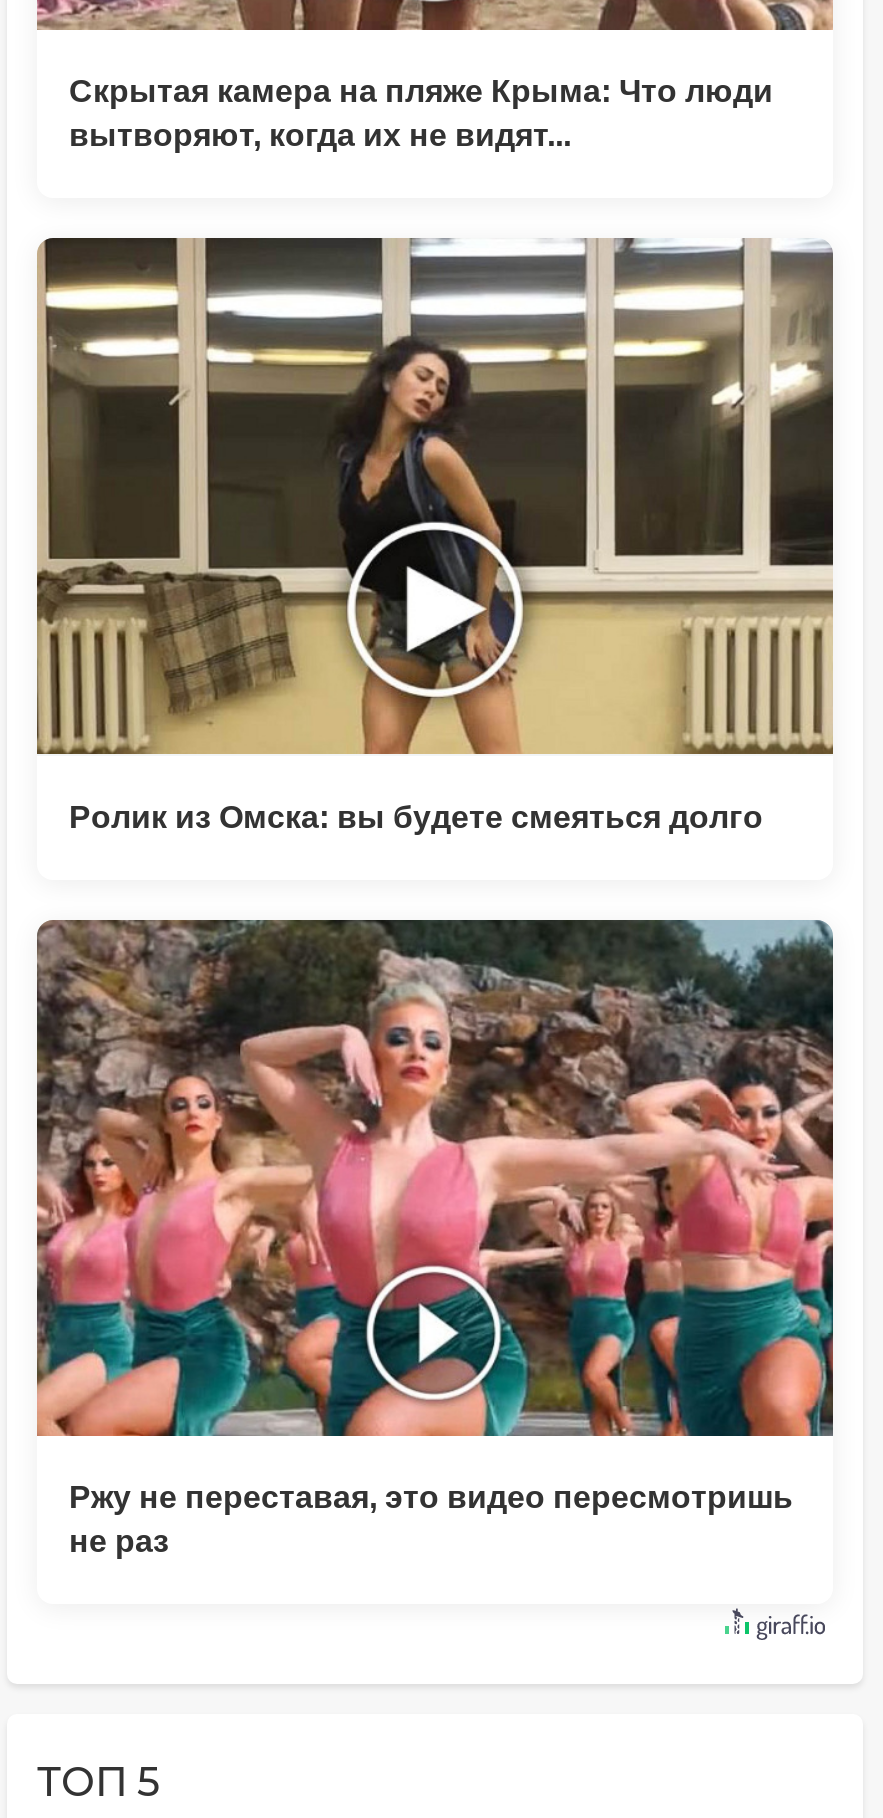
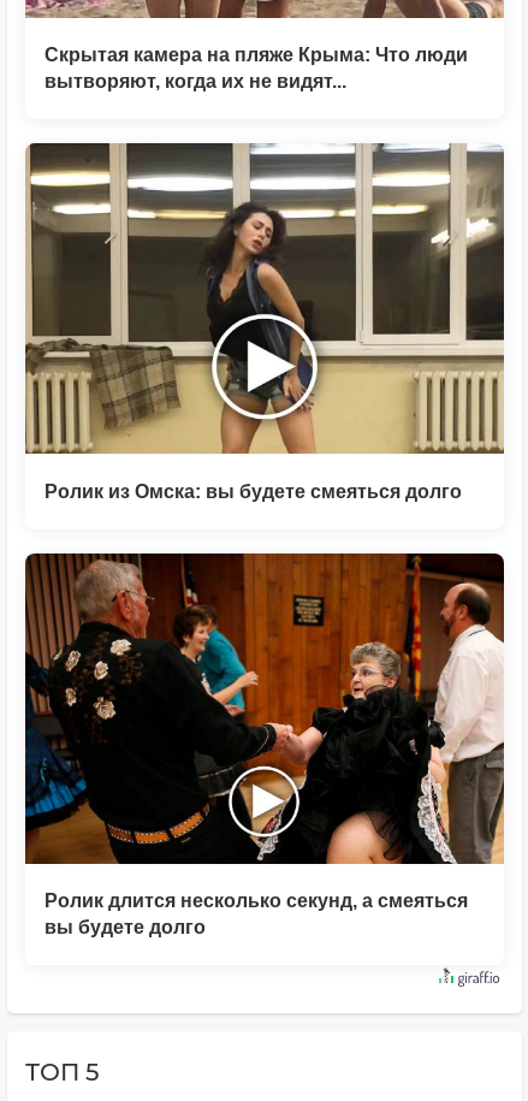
- [image]
- Ржу не переставая, это видео пересмотришь
- не раз
+ [image]
+ Ролик длится несколько секунд, а смеяться
+ вы будете долго
